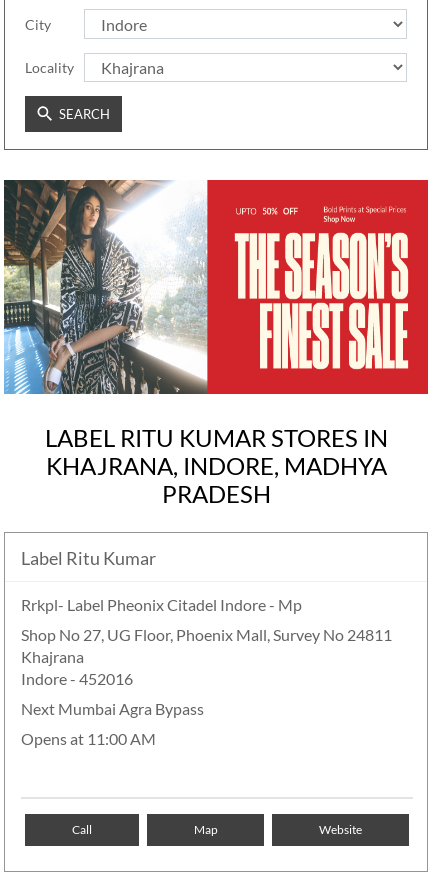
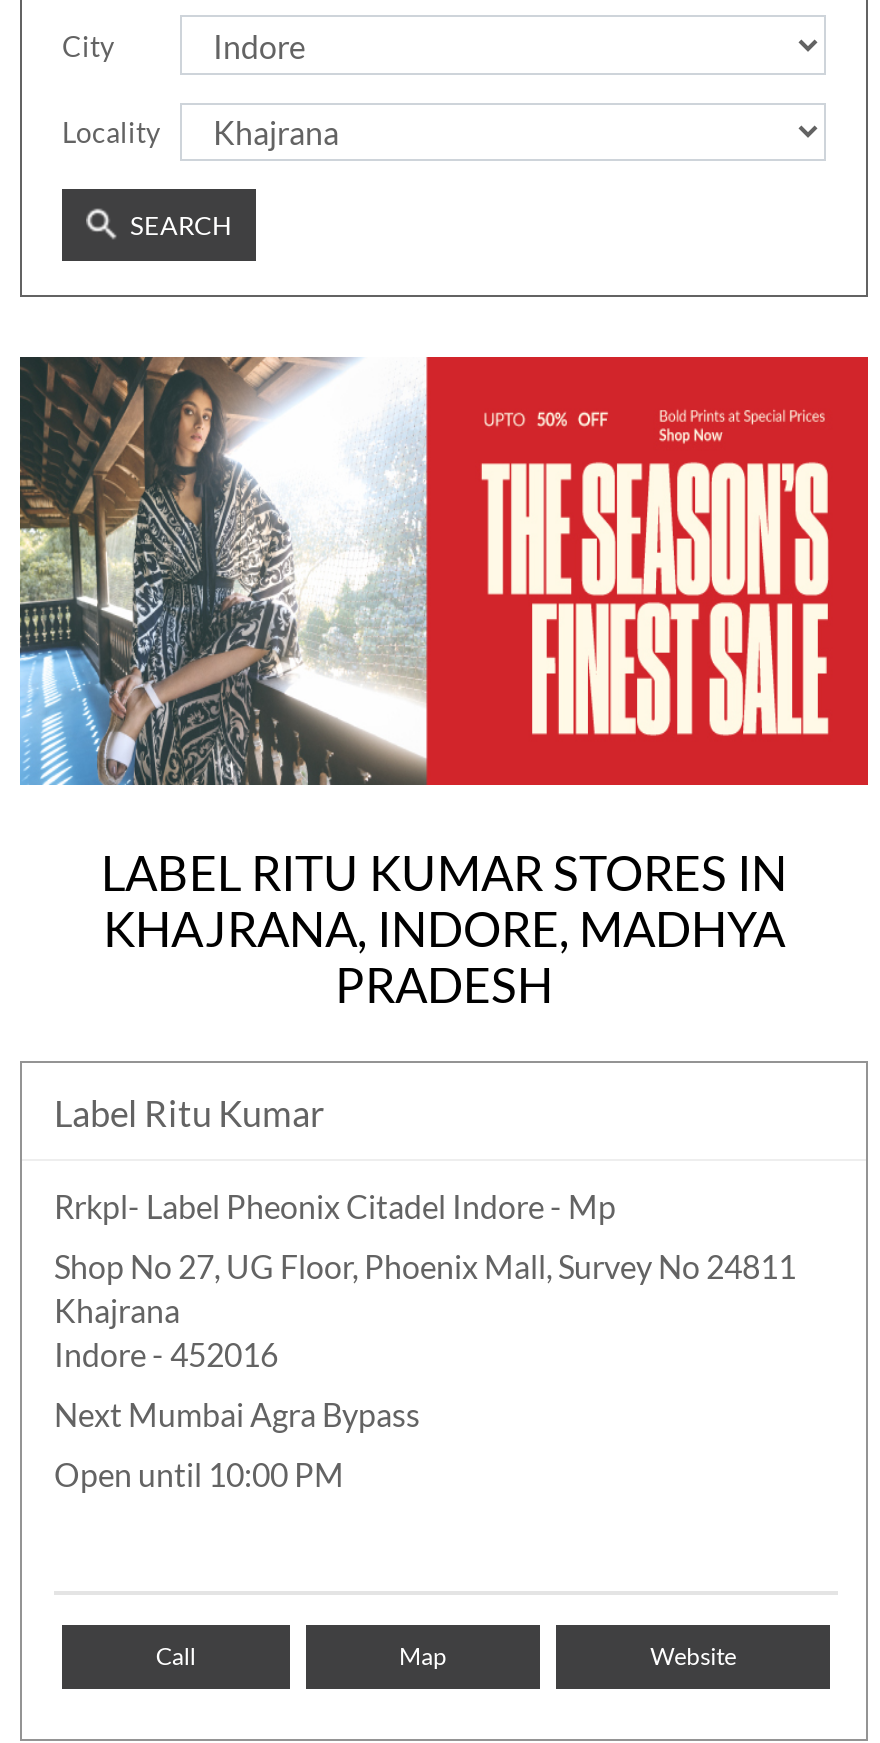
- Opens at 11:00 AM
+ Open until 10:00 PM
